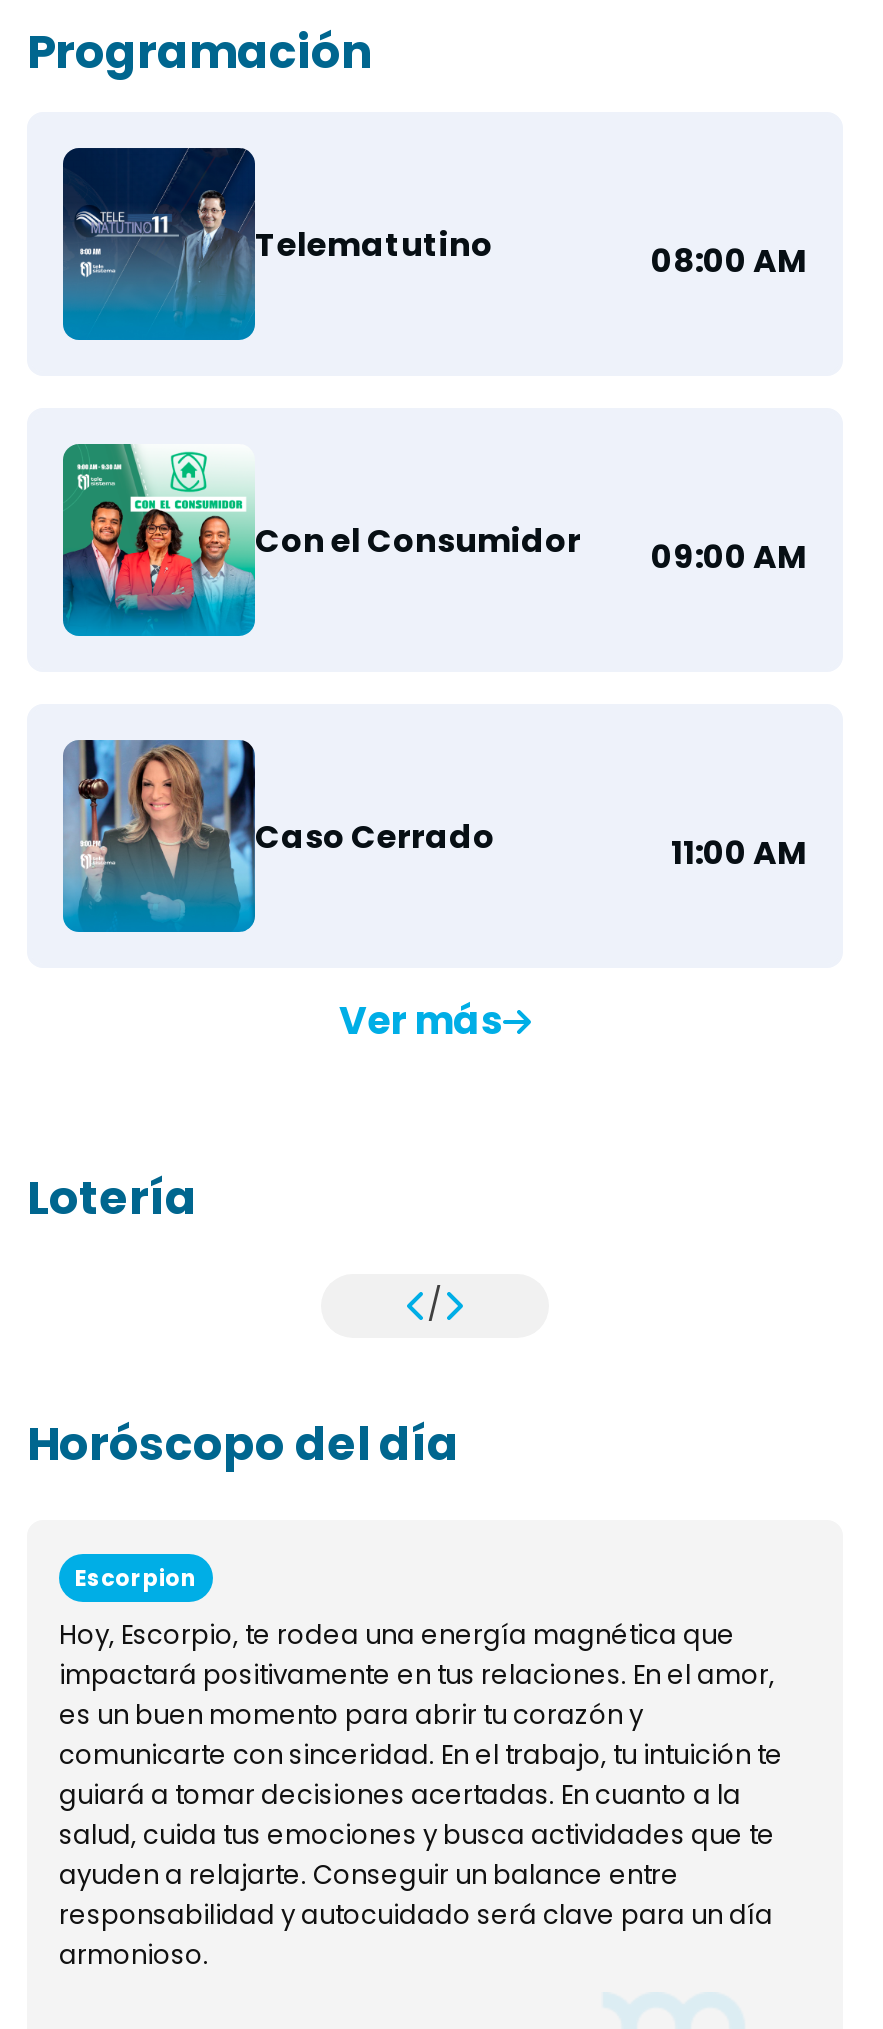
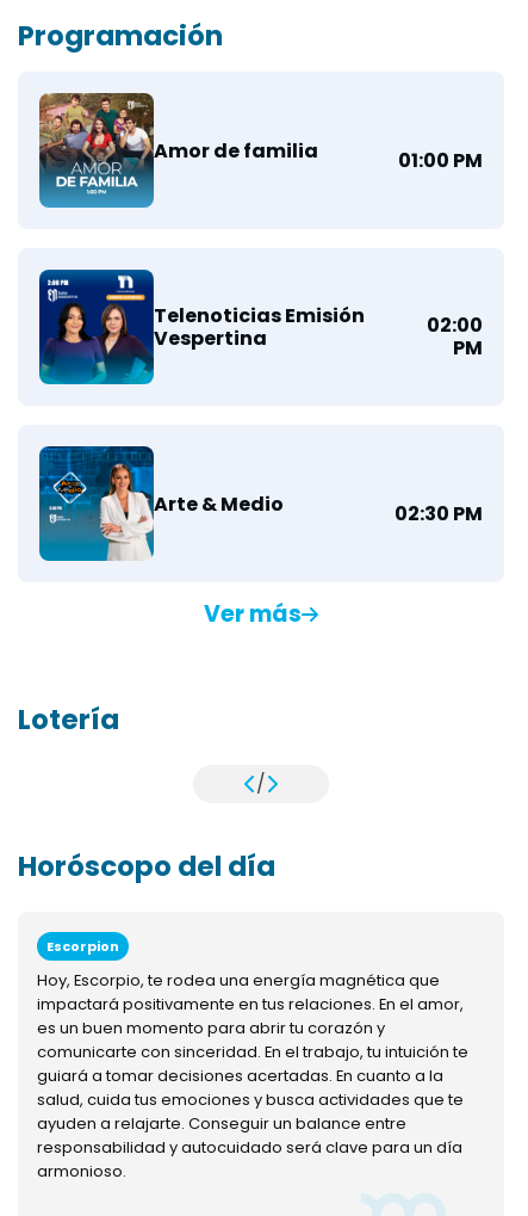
- [image]
- Telematutino
- 08:00 AM
+ [image]
+ Amor de familia
+ 01:00 PM

- [image]
- Con el Consumidor
- 09:00 AM
+ [image]
+ Telenoticias Emisión
+ Vespertina
+ 02:00
+ PM

- [image]
- Caso Cerrado
- 11:00 AM
+ [image]
+ Arte & Medio
+ 02:30 PM
